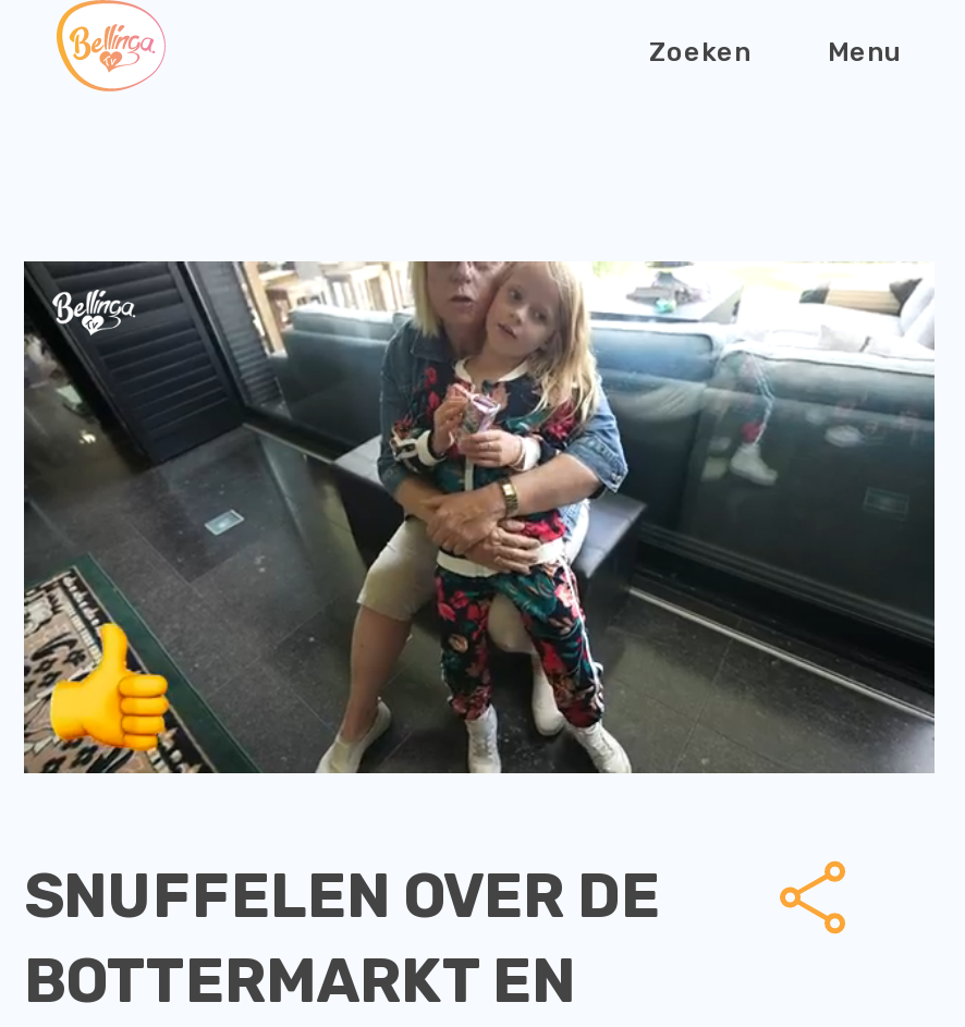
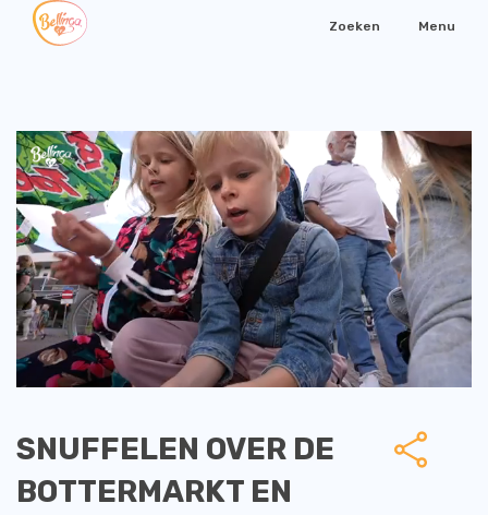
- [image]
+ [image]
